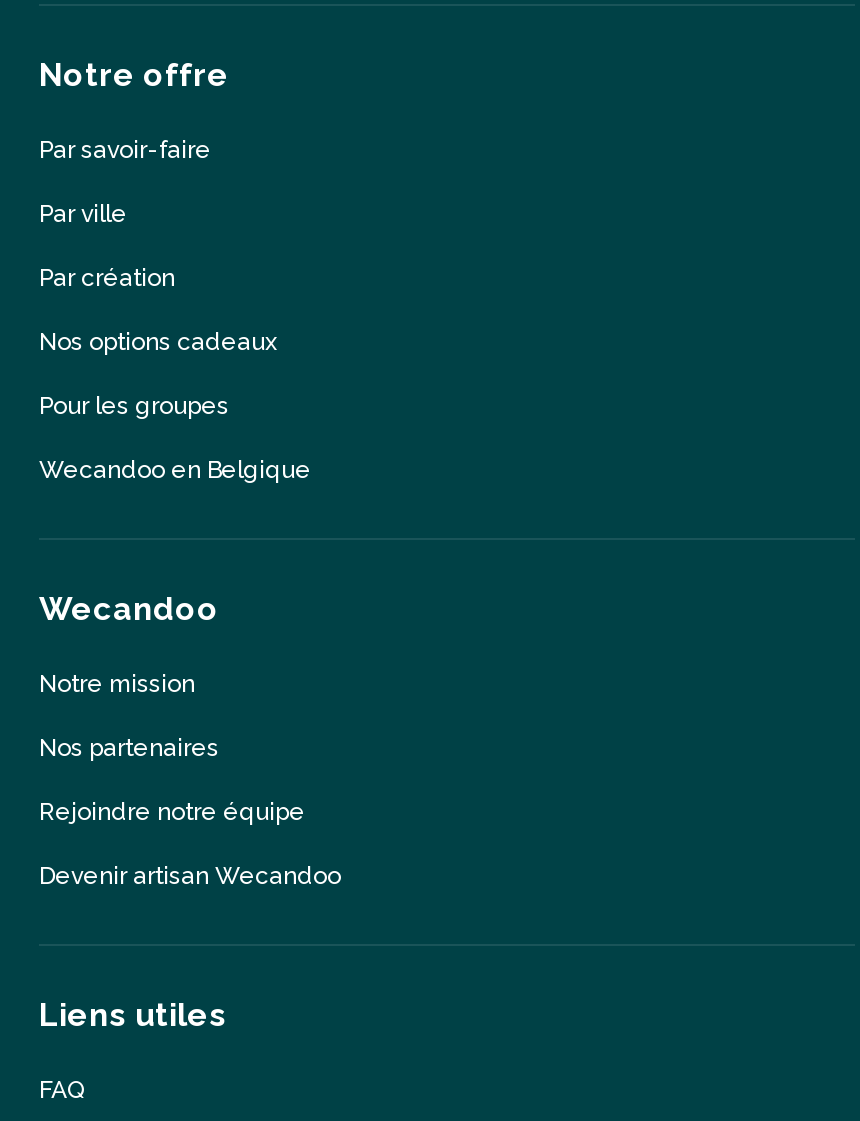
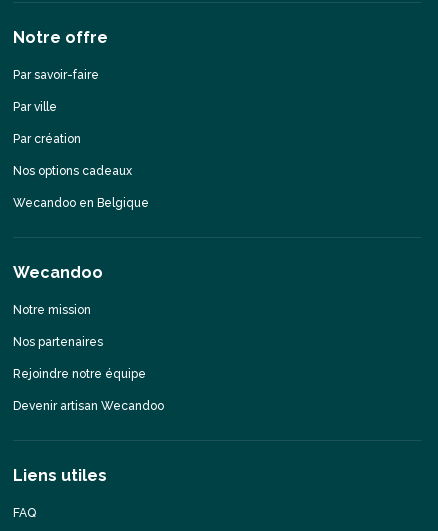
- Pour les groupes
